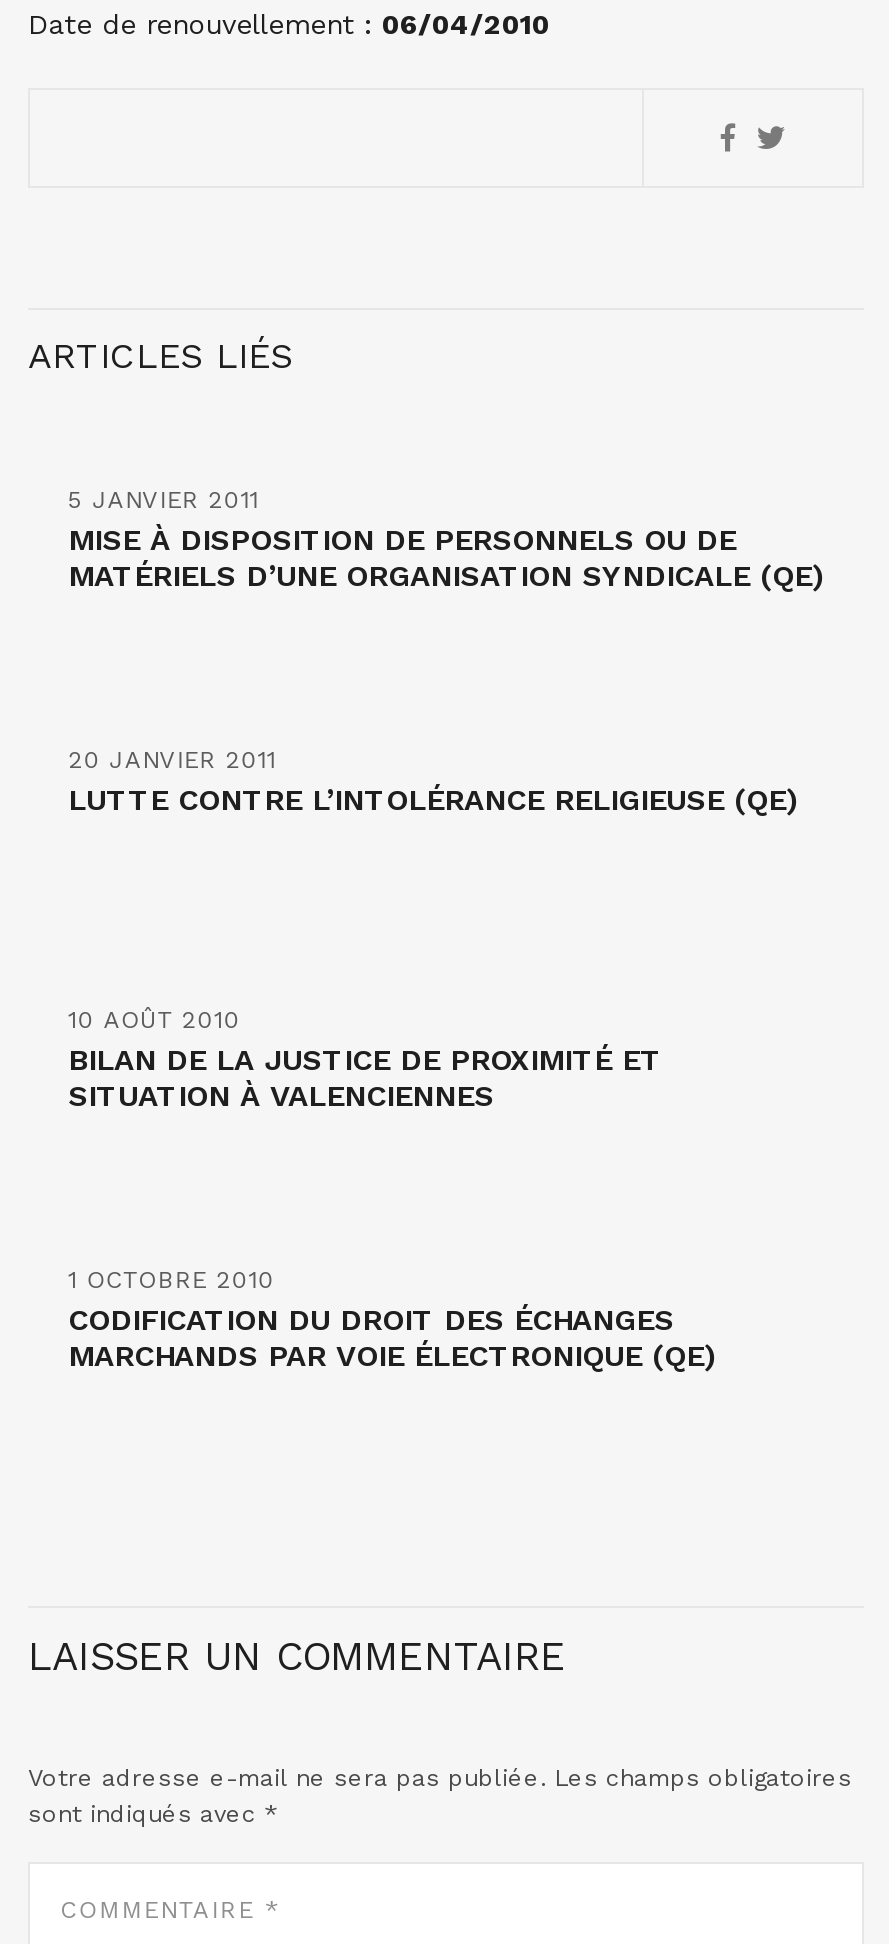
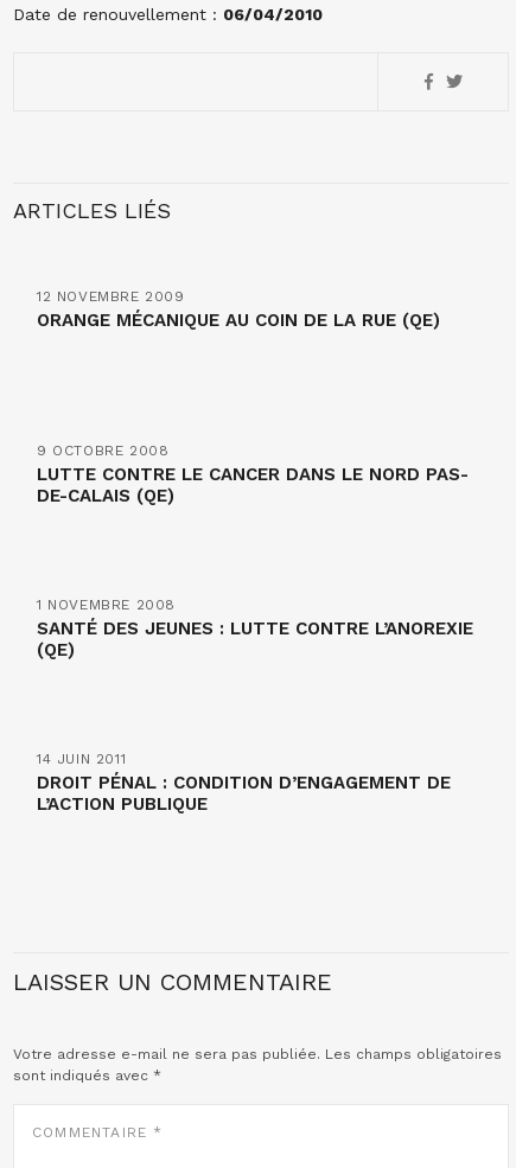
- 5 JANVIER 2011
- MISE À DISPOSITION DE PERSONNELS OU DE
- MATÉRIELS D’UNE ORGANISATION SYNDICALE (QE)
+ 12 NOVEMBRE 2009
+ ORANGE MÉCANIQUE AU COIN DE LA RUE (QE)

- 20 JANVIER 2011
- LUTTE CONTRE L’INTOLÉRANCE RELIGIEUSE (QE)
+ 9 OCTOBRE 2008
+ LUTTE CONTRE LE CANCER DANS LE NORD PAS-
+ DE-CALAIS (QE)

- 10 AOÛT 2010
- BILAN DE LA JUSTICE DE PROXIMITÉ ET
- SITUATION À VALENCIENNES
+ 1 NOVEMBRE 2008
+ SANTÉ DES JEUNES : LUTTE CONTRE L’ANOREXIE
+ (QE)

- 1 OCTOBRE 2010
- CODIFICATION DU DROIT DES ÉCHANGES
- MARCHANDS PAR VOIE ÉLECTRONIQUE (QE)
+ 14 JUIN 2011
+ DROIT PÉNAL : CONDITION D’ENGAGEMENT DE
+ L’ACTION PUBLIQUE
